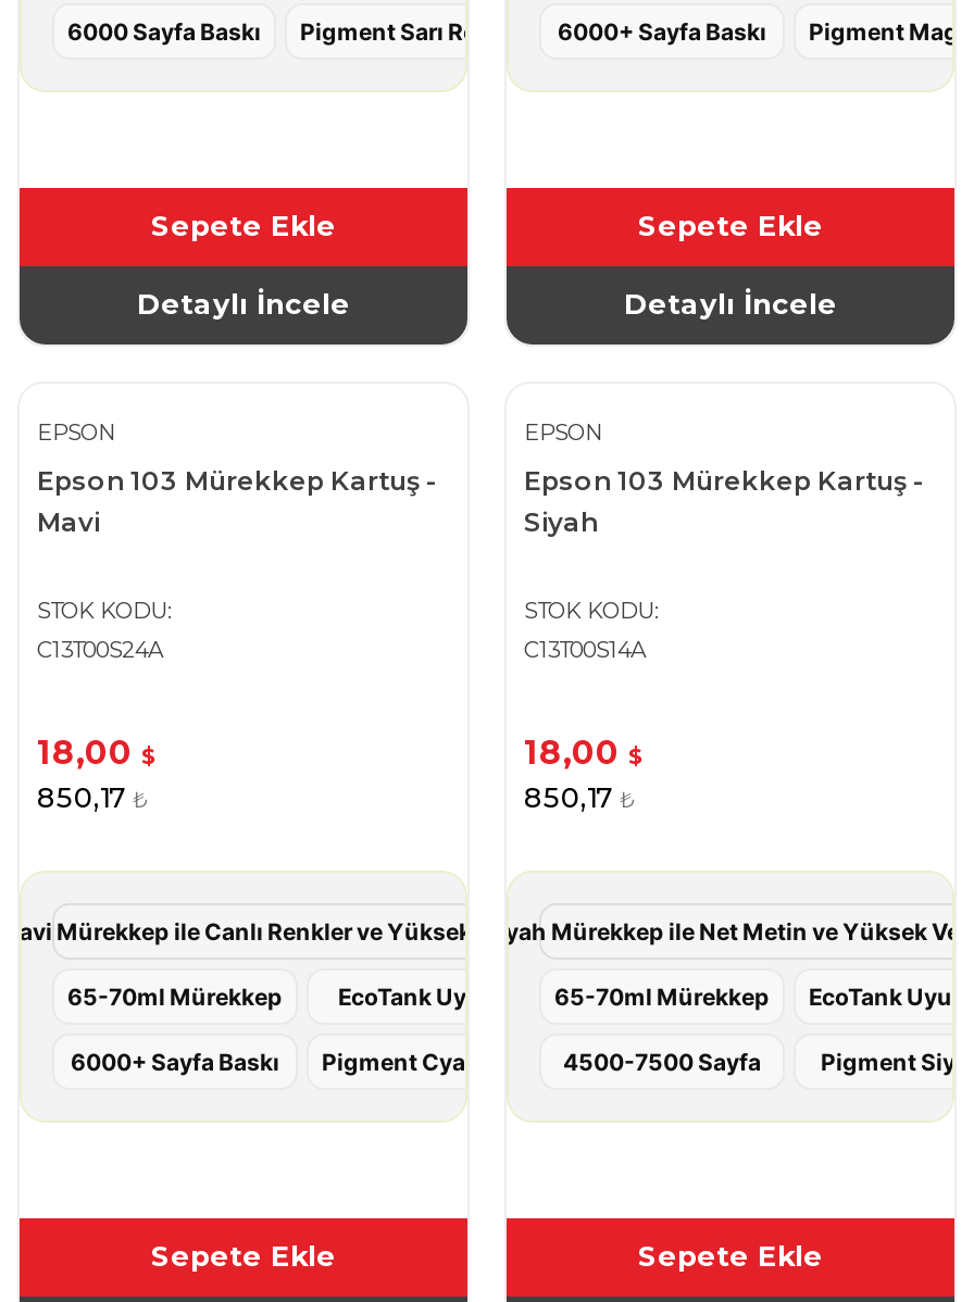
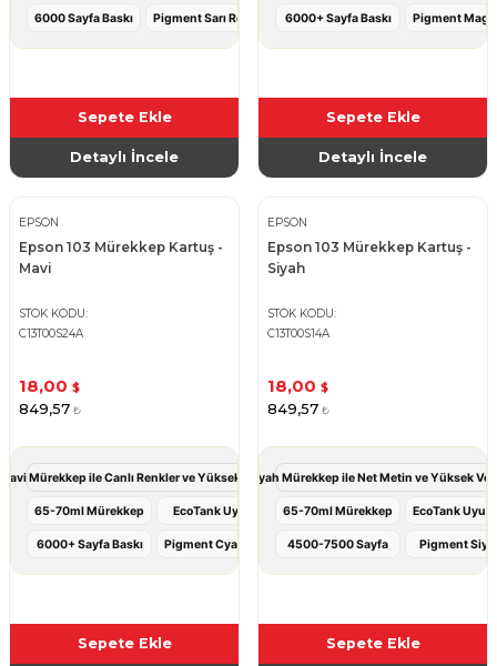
- 850,17 ₺
+ 849,57 ₺

- 850,17 ₺
+ 849,57 ₺
